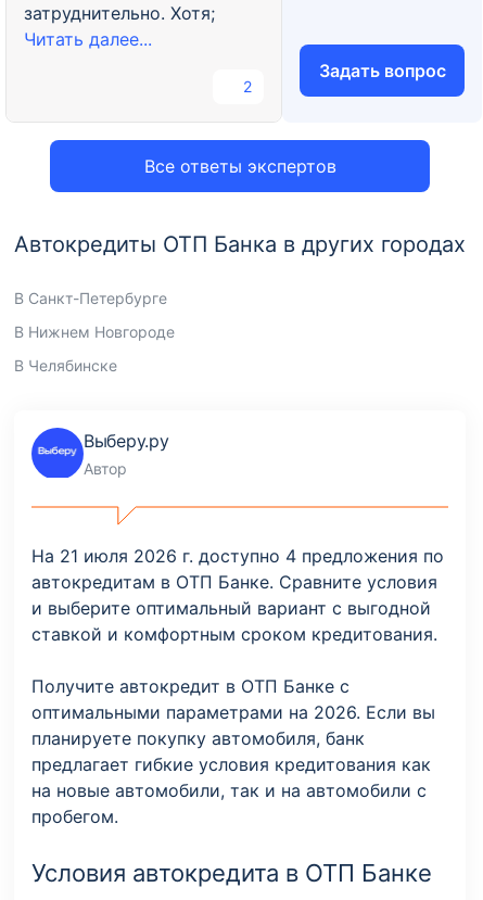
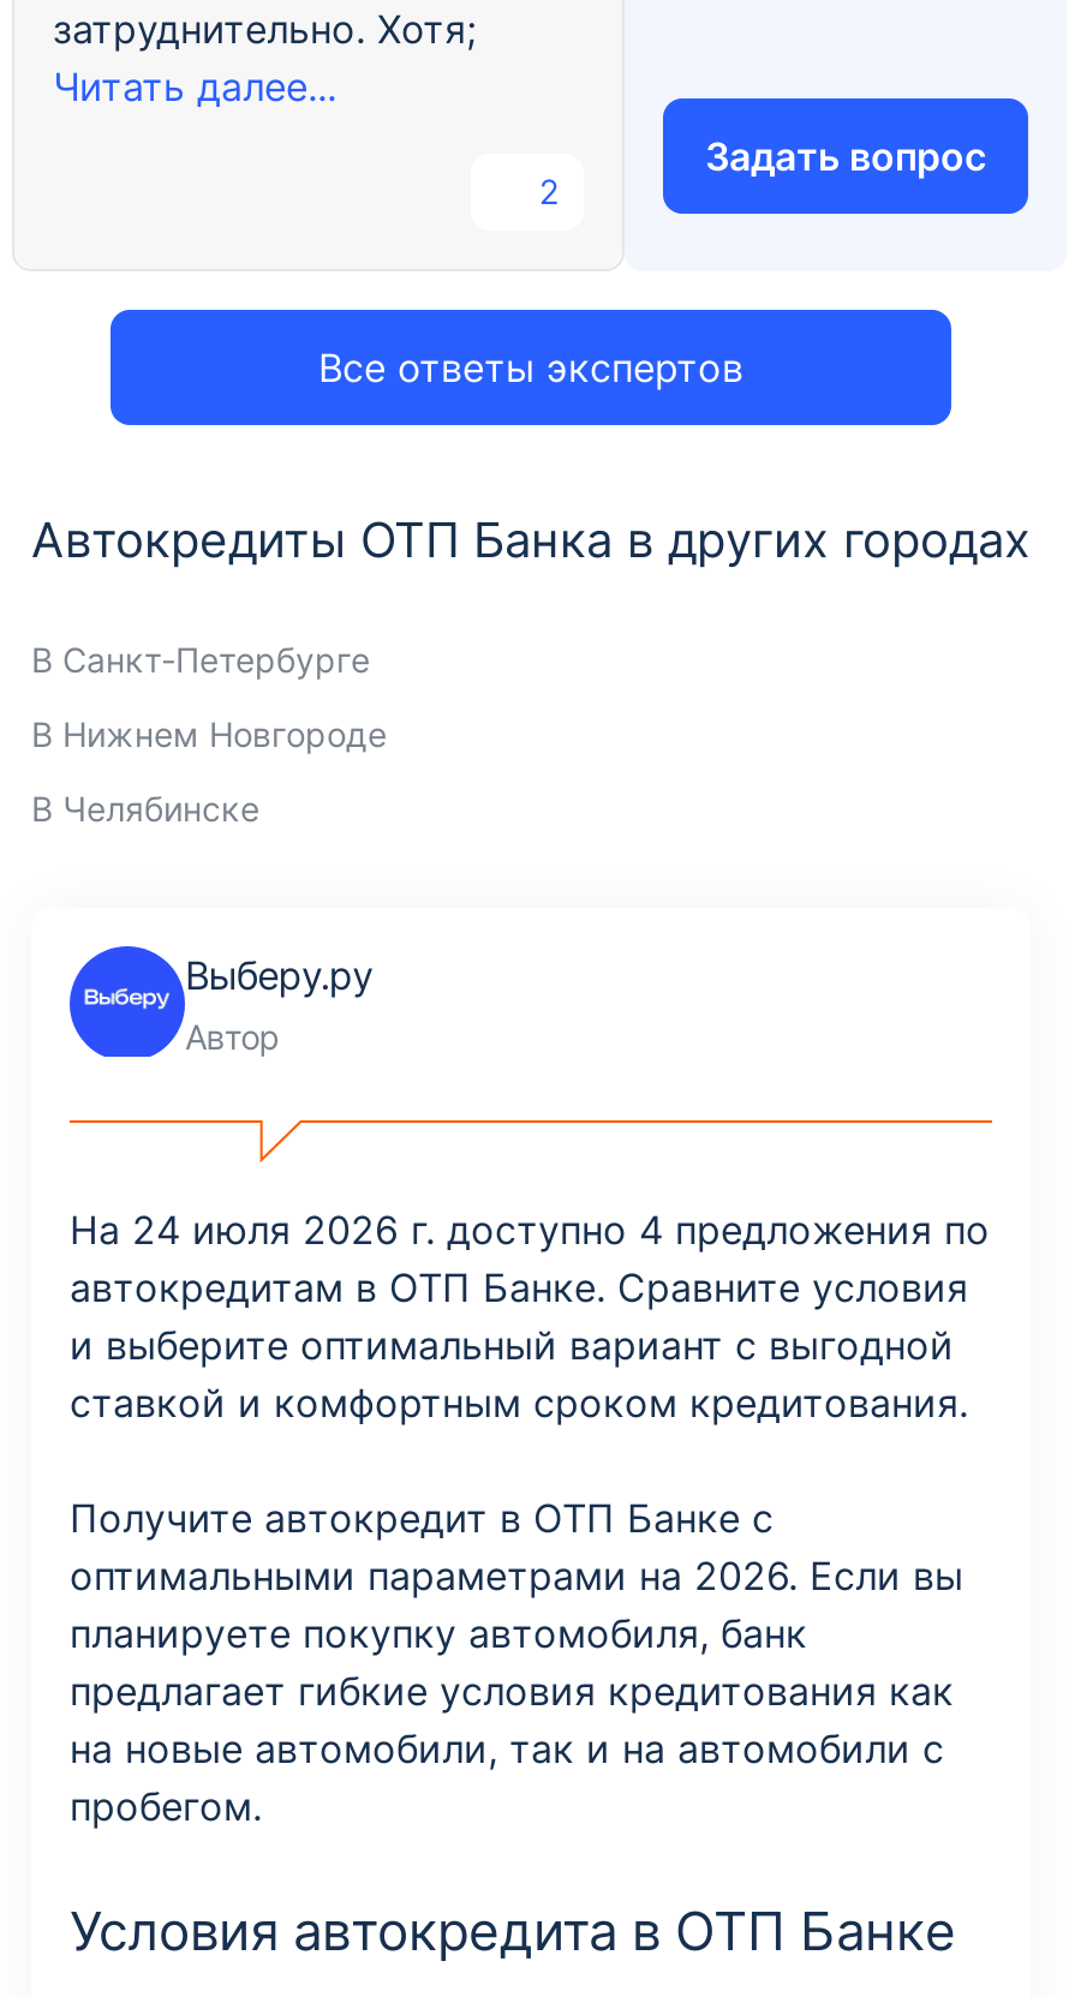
- На 21 июля 2026 г. доступно 4 предложения по
+ На 24 июля 2026 г. доступно 4 предложения по
